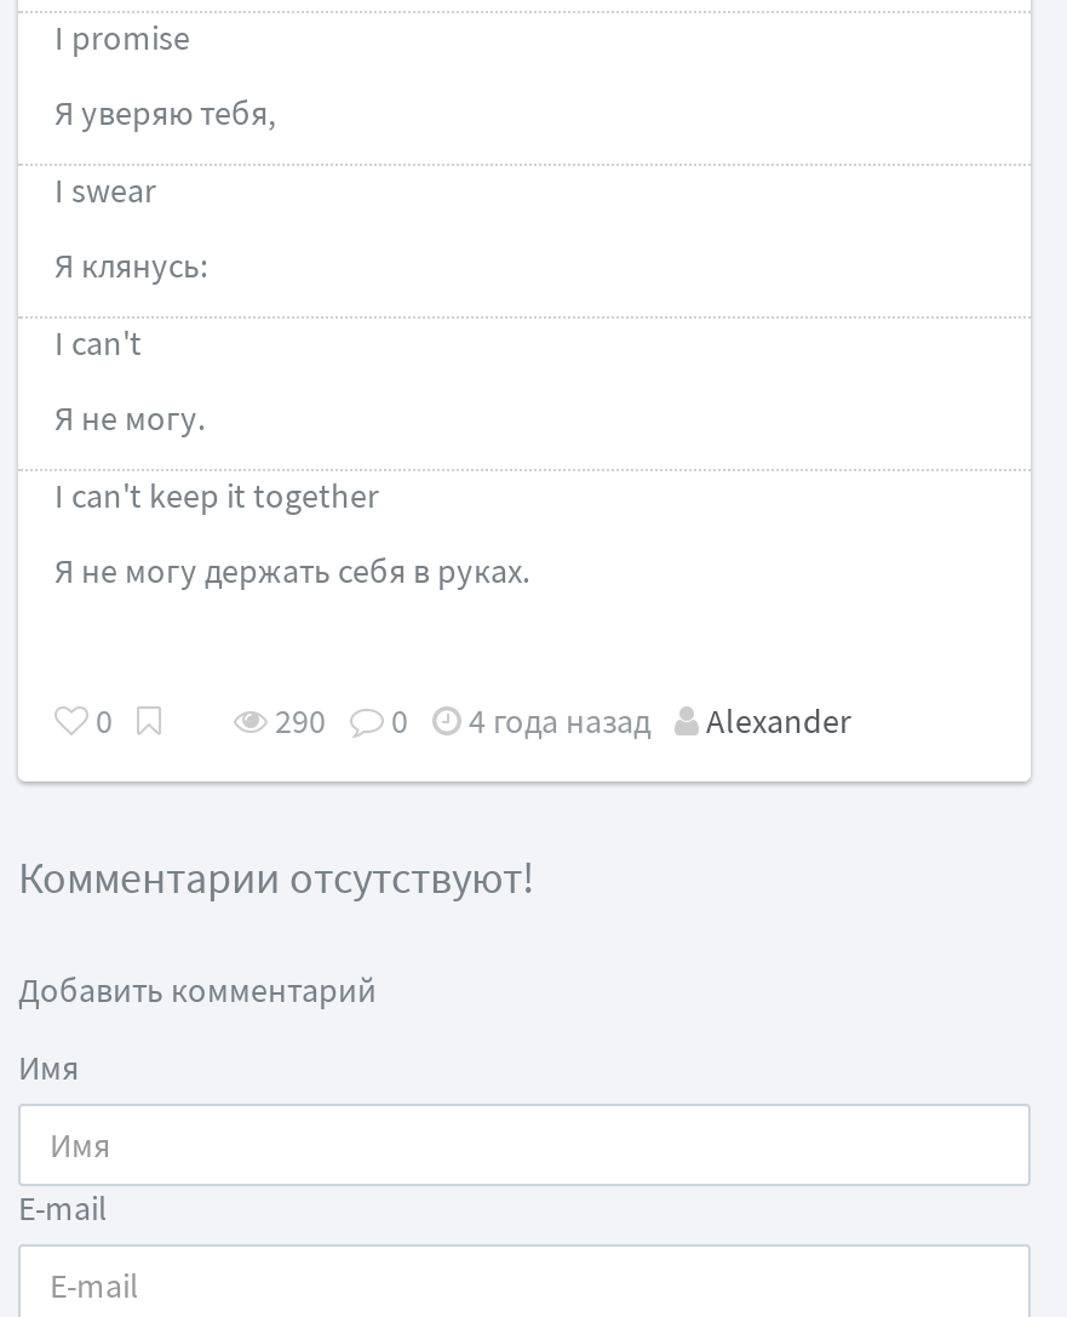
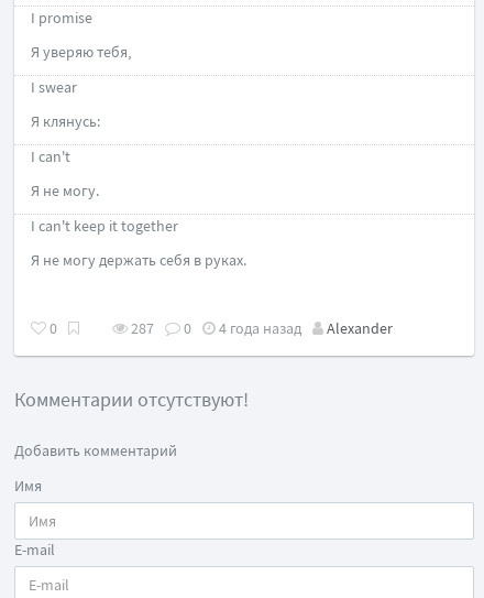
- 290 0 4 года назад Alexander
+ 287 0 4 года назад Alexander
